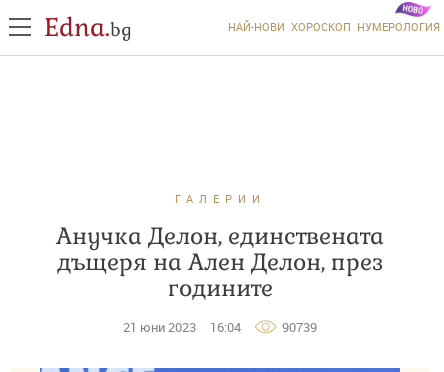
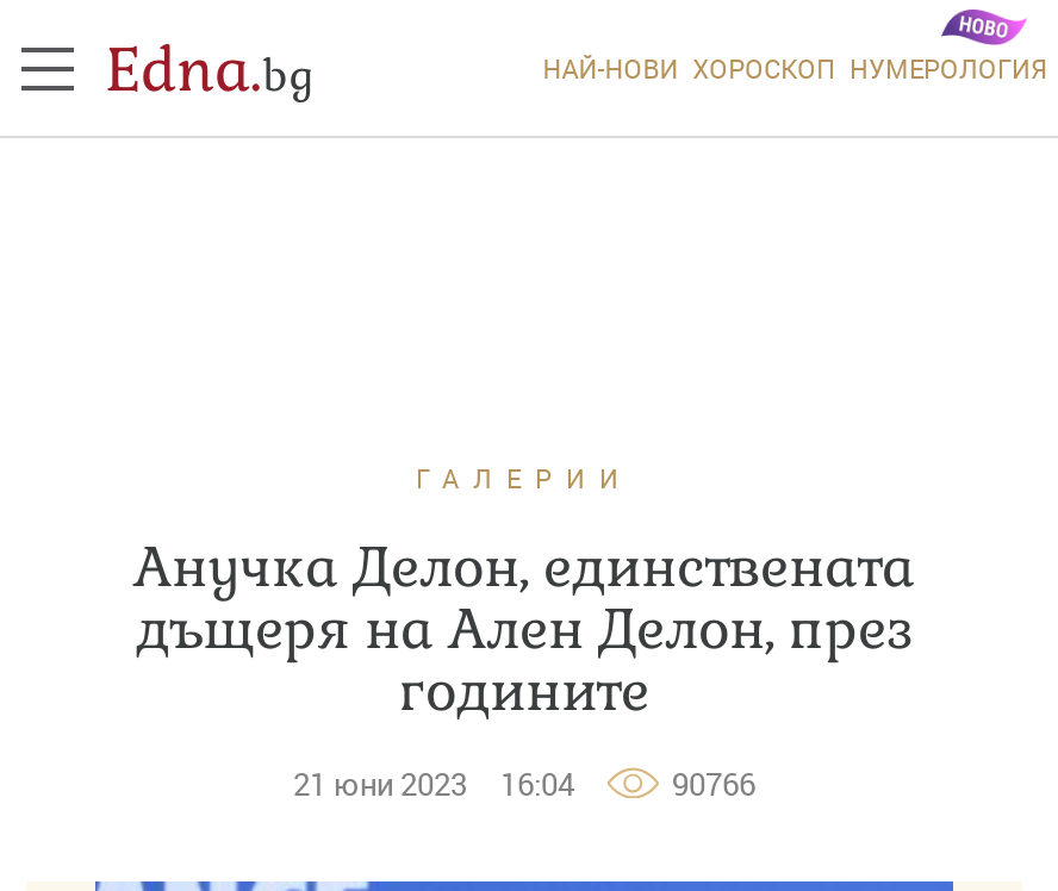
- 90739
+ 90766
